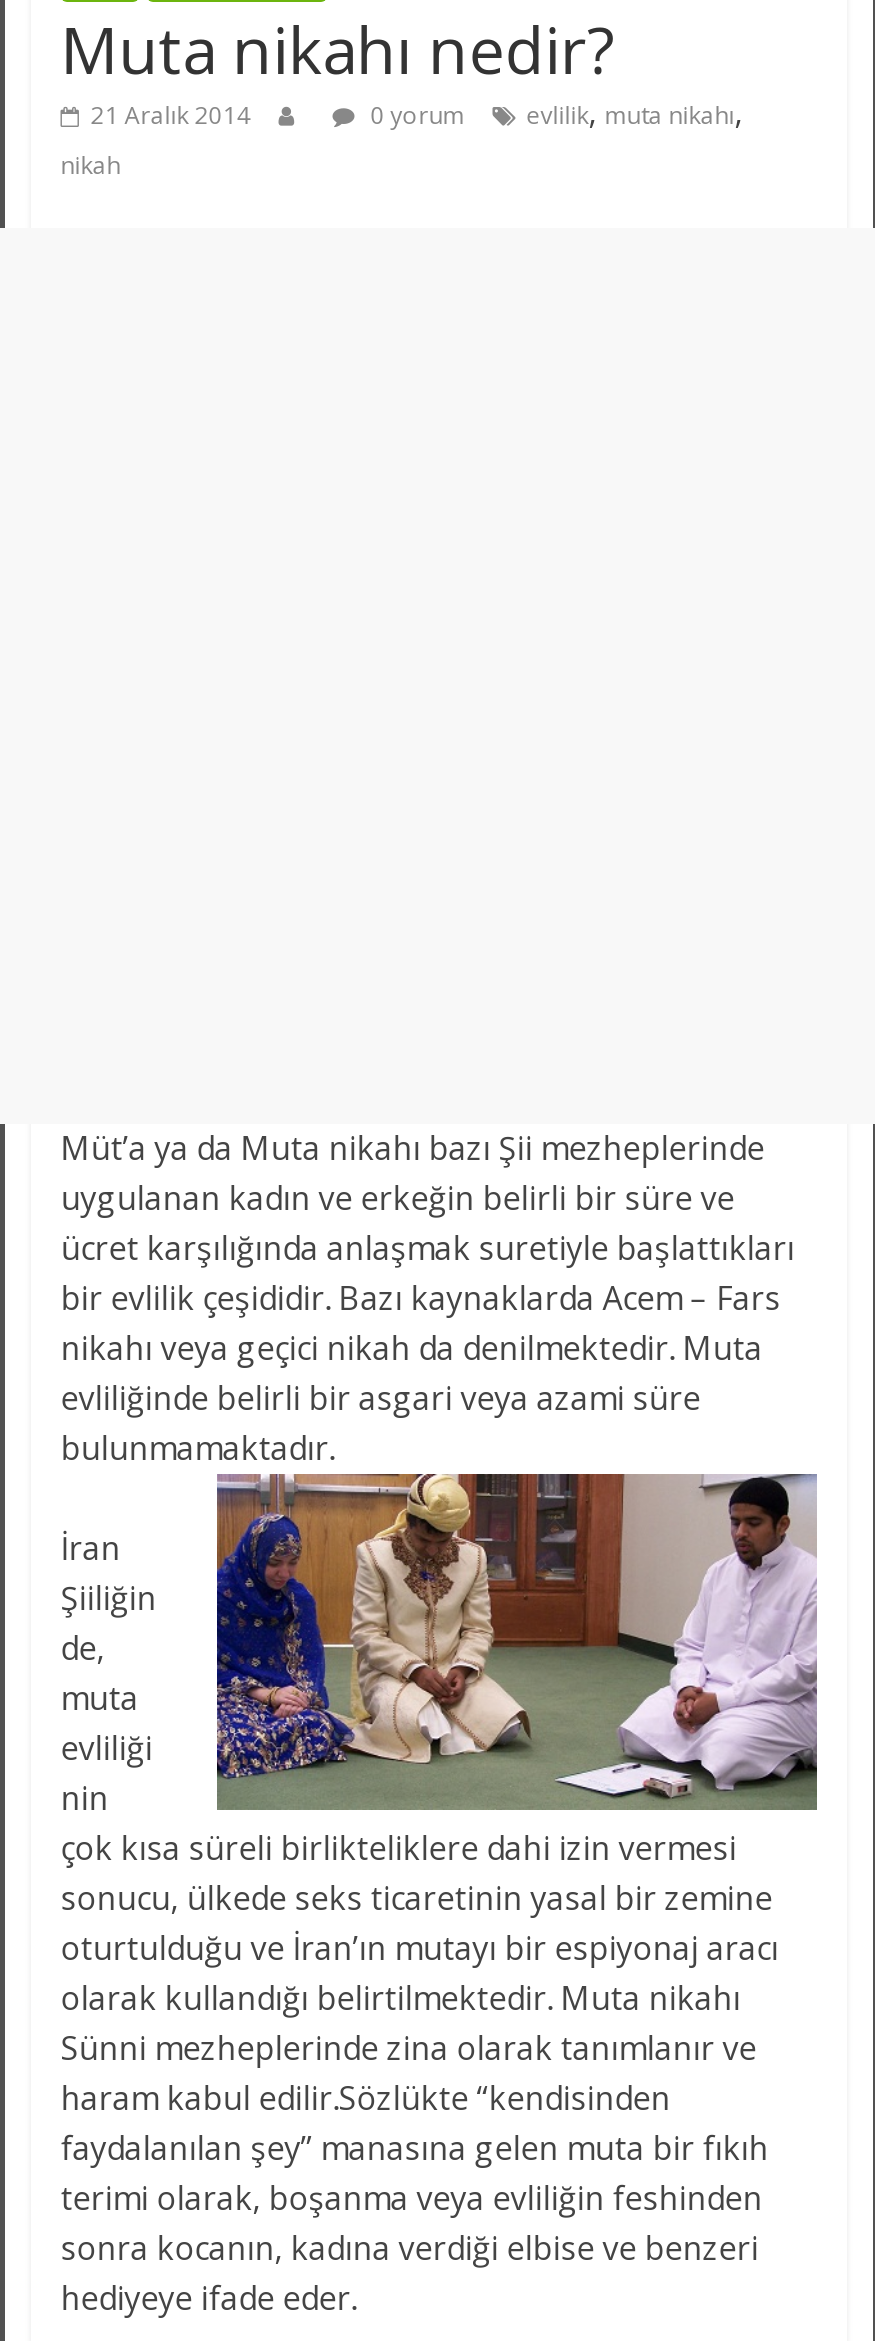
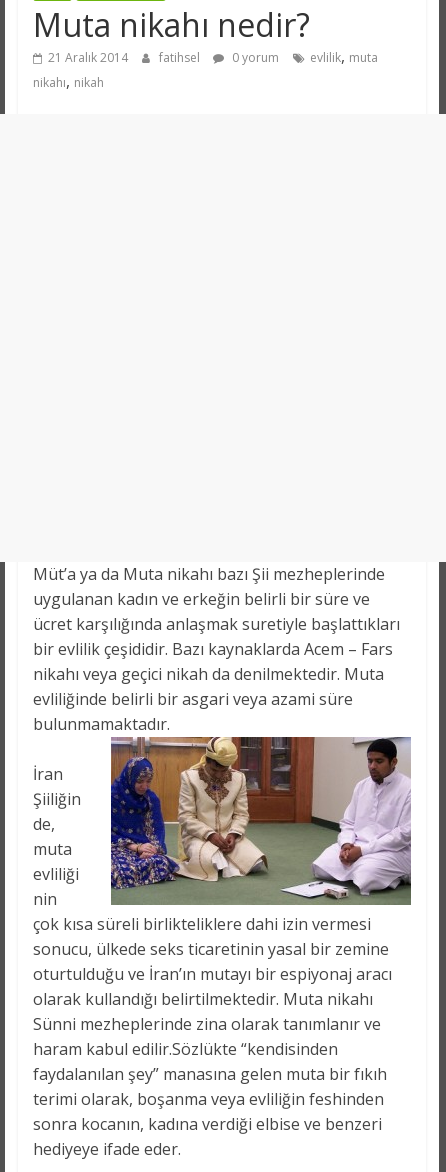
+ fatihsel
